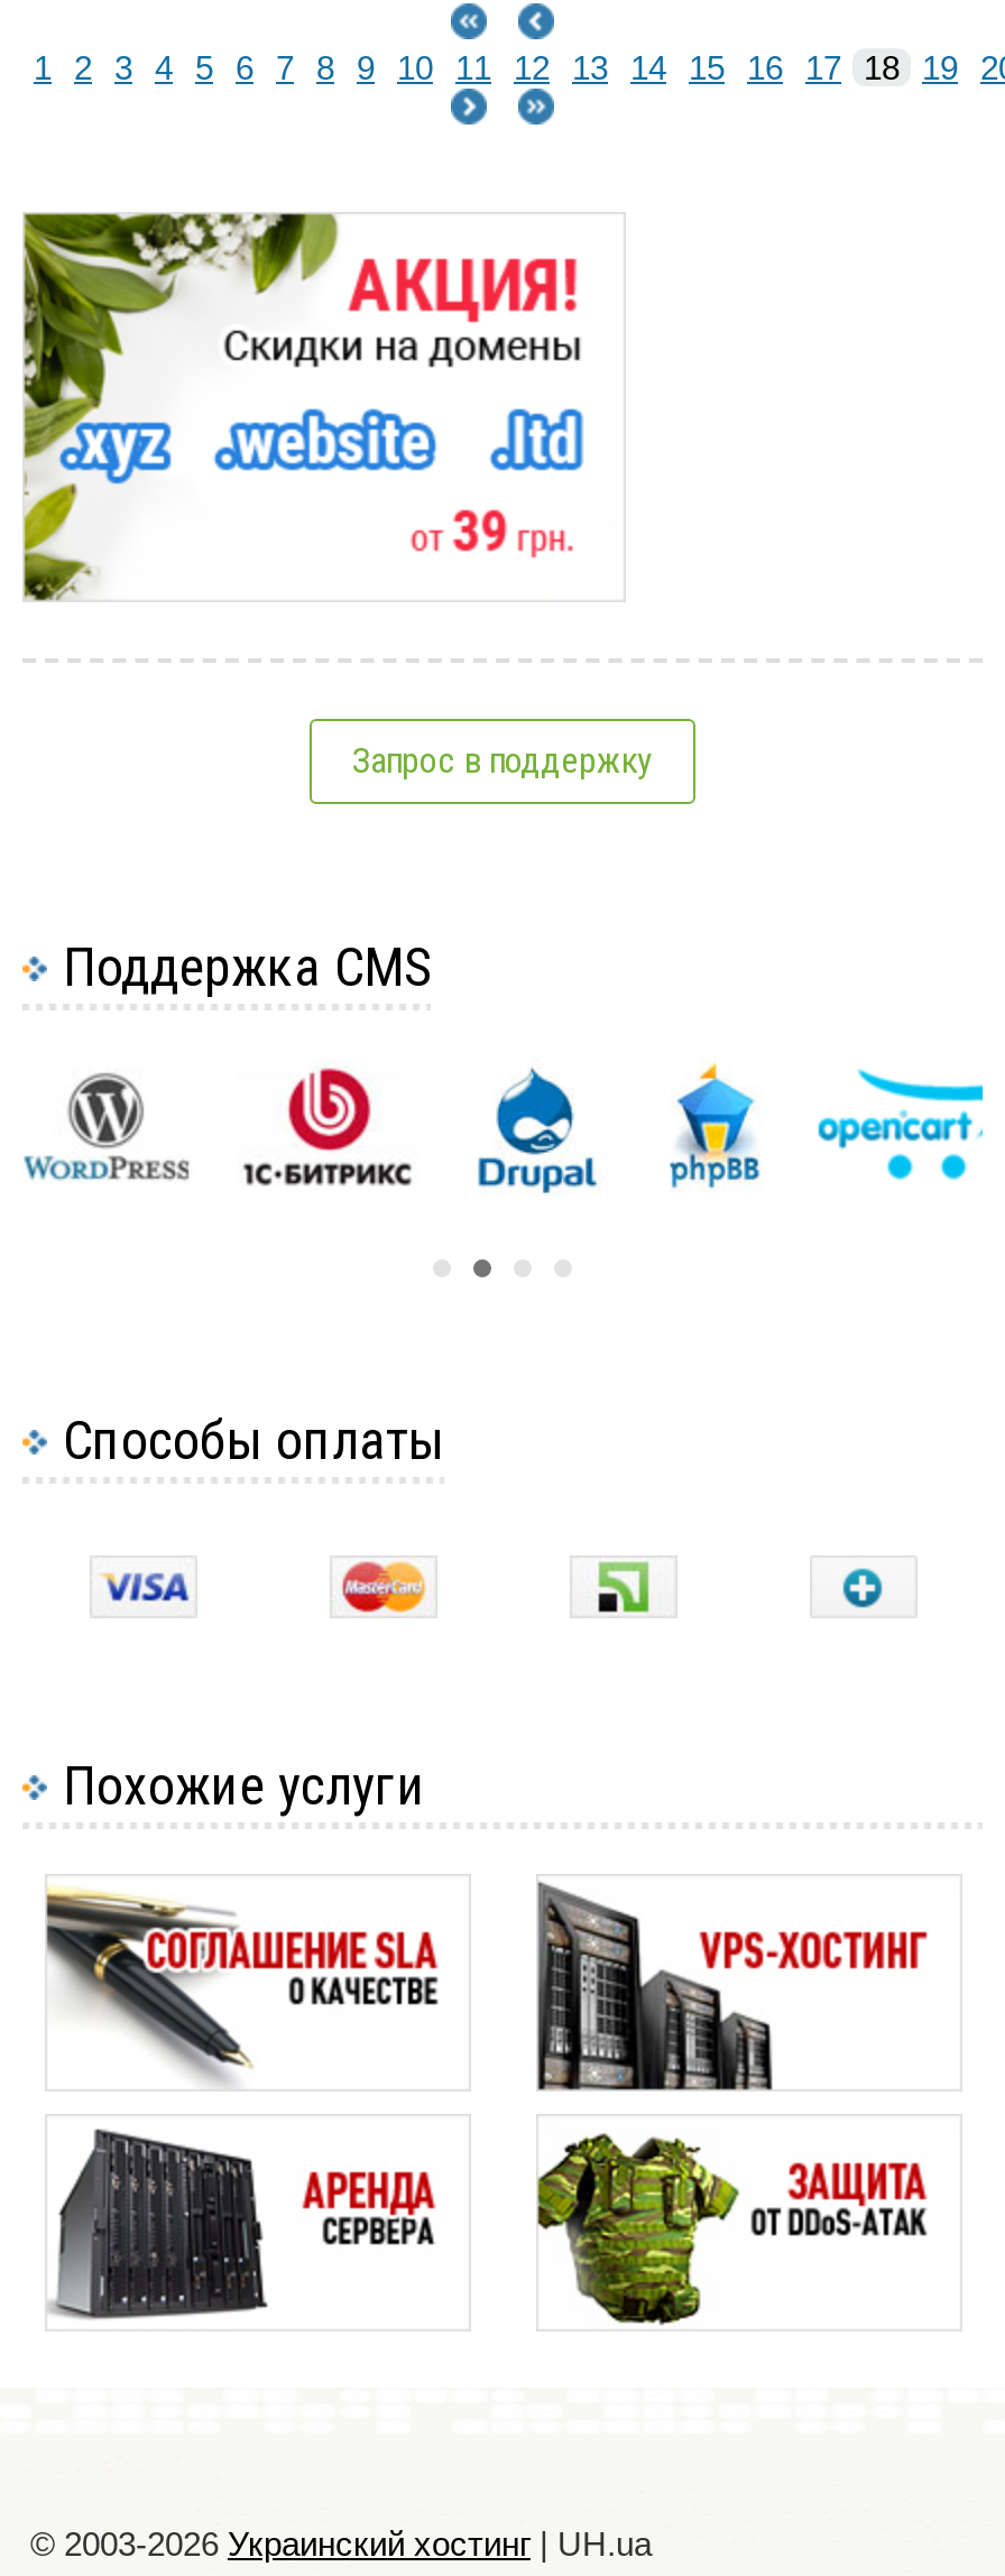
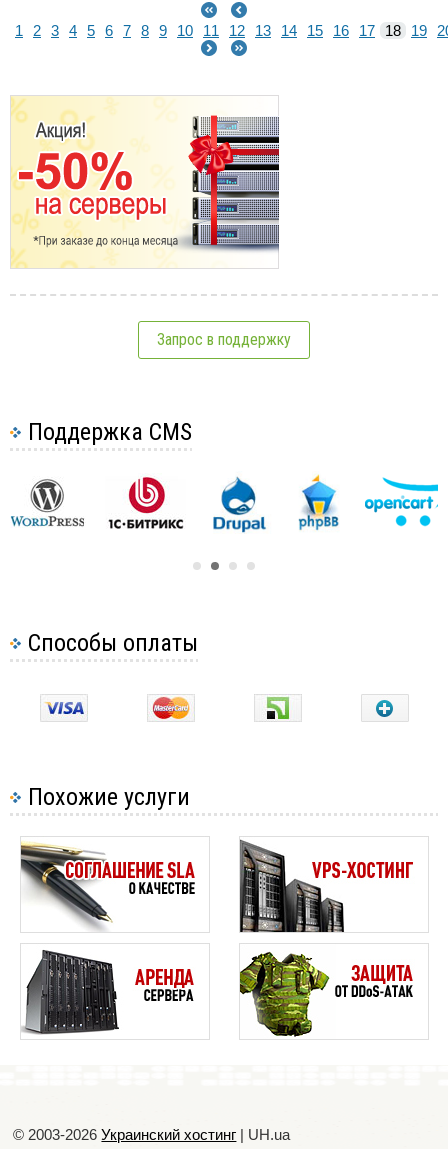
- [image]
+ [image]
